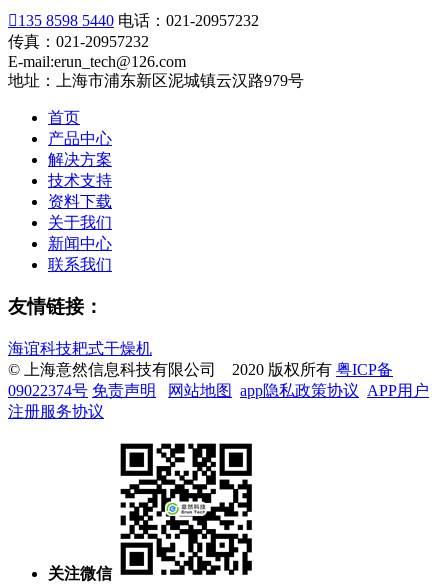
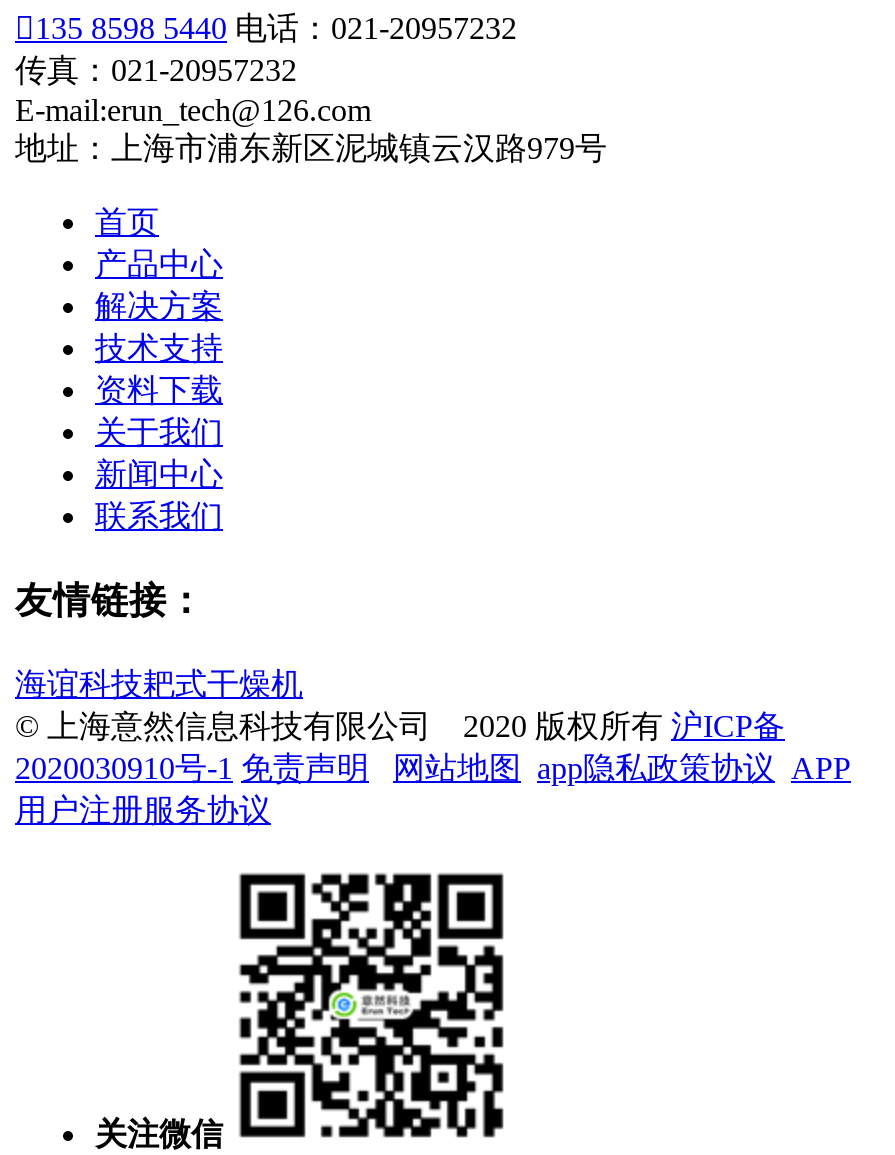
- © 上海意然信息科技有限公司 2020 版权所有粤ICP备
- 09022374号 免责声明
- 网站地图 app隐私政策协议 APP用户
- 注册服务协议
+ © 上海意然信息科技有限公司 2020 版权所有沪ICP备
+ 2020030910号-1 免责声明
+ 网站地图 app隐私政策协议 APP
+ 用户注册服务协议
